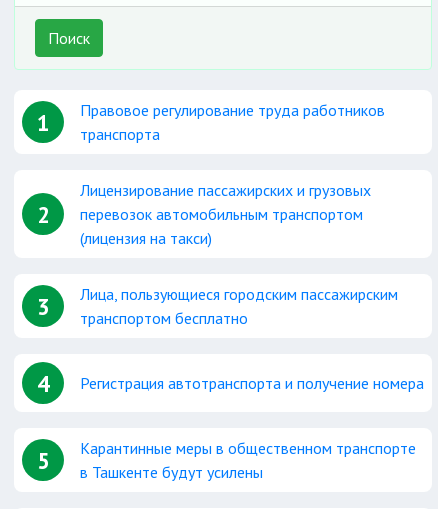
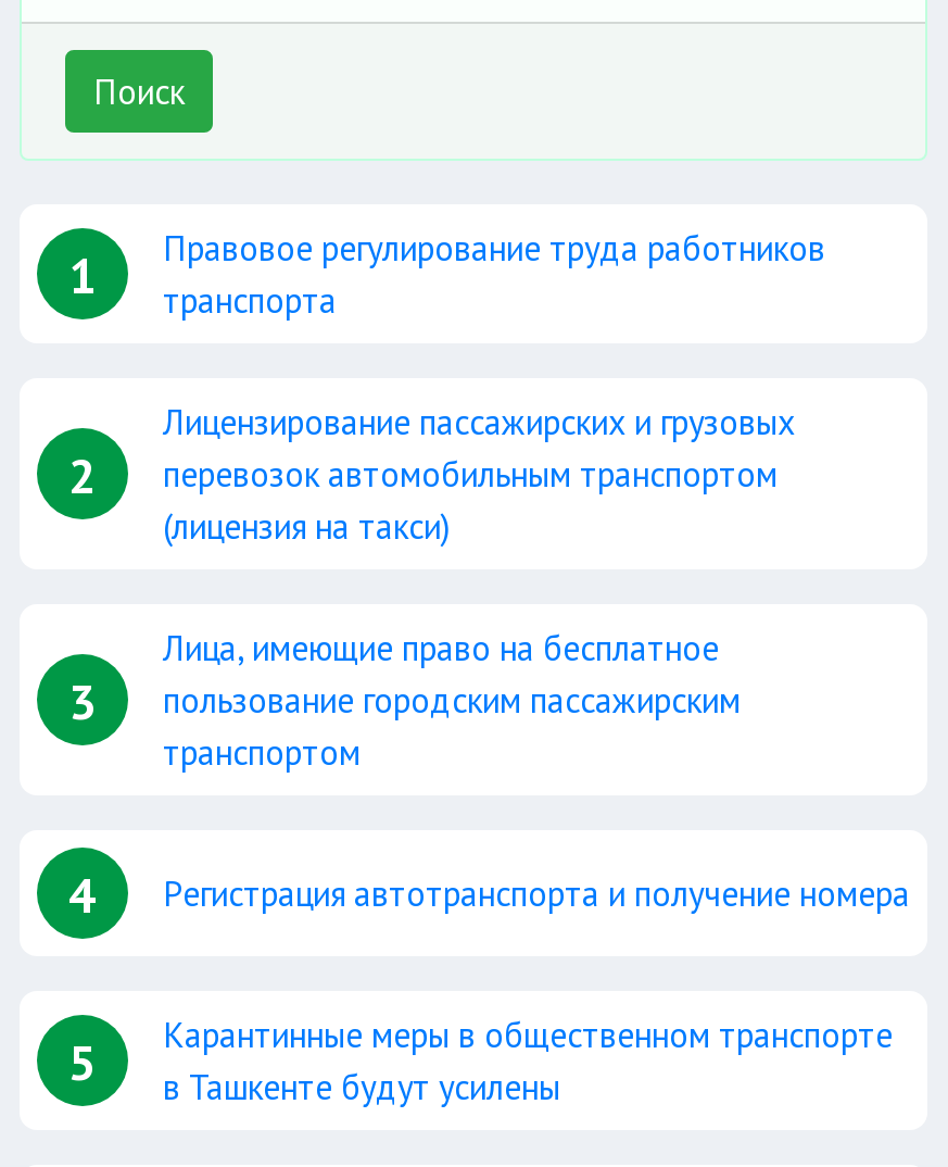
- Лица, пользующиеся городским пассажирским
- транспортом бесплатно
+ Лица, имеющие право на бесплатное
+ пользование городским пассажирским
+ транспортом
